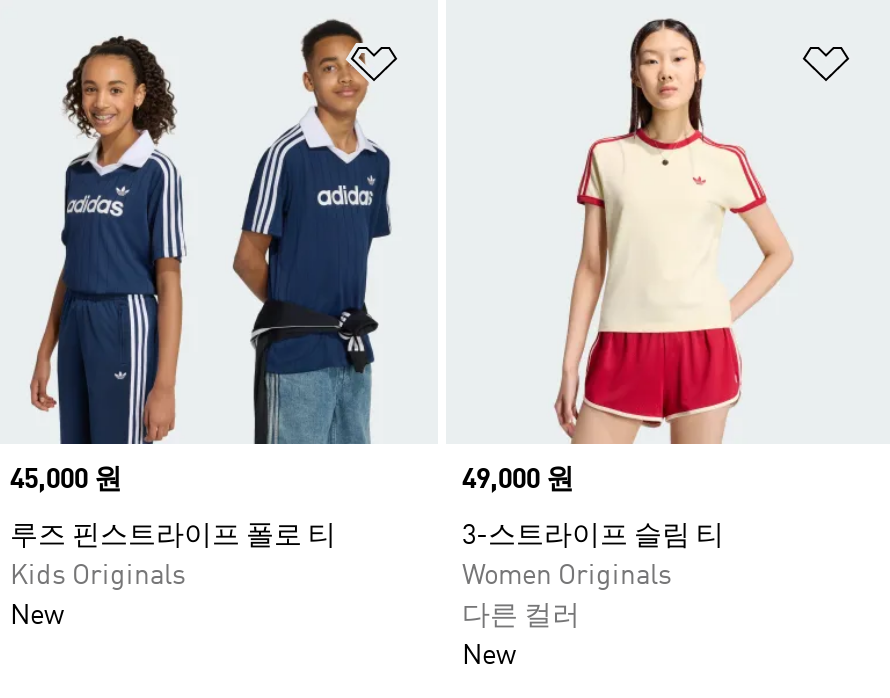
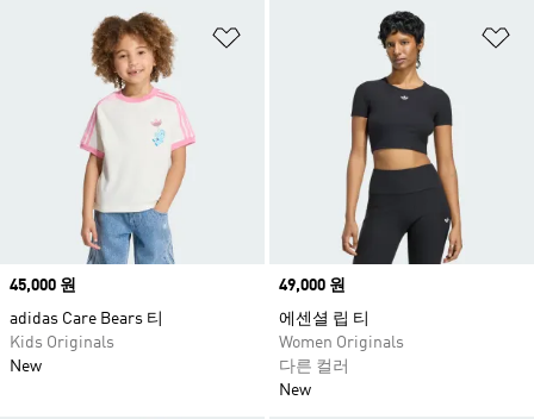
- [image]
- 루즈 핀스트라이프 폴로 티
+ [image]
+ adidas Care Bears 티

- [image]
- 3-스트라이프 슬림 티
+ [image]
+ 에센셜 립 티
